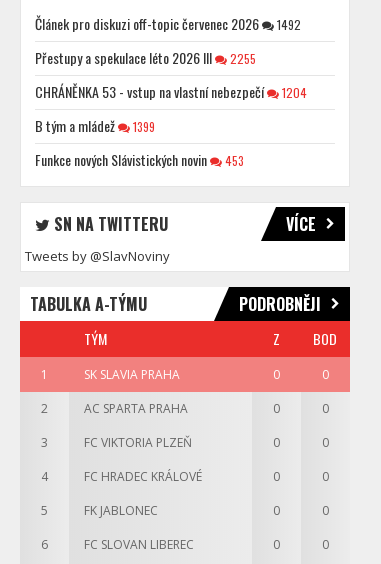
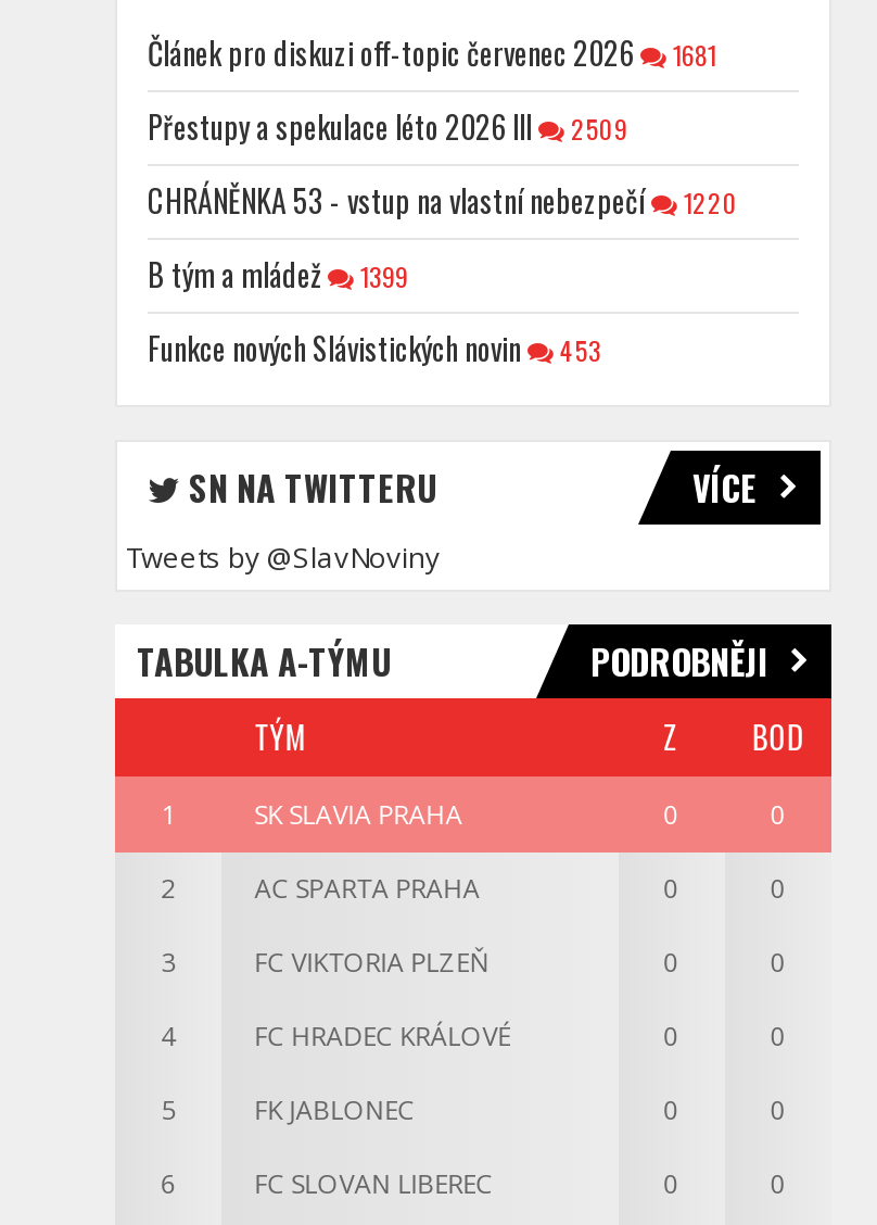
- Článek pro diskuzi off-topic červenec 2026 1492
+ Článek pro diskuzi off-topic červenec 2026 1681

- Přestupy a spekulace léto 2026 III 2255
+ Přestupy a spekulace léto 2026 III 2509

- CHRÁNĚNKA 53 - vstup na vlastní nebezpečí 1204
+ CHRÁNĚNKA 53 - vstup na vlastní nebezpečí 1220
